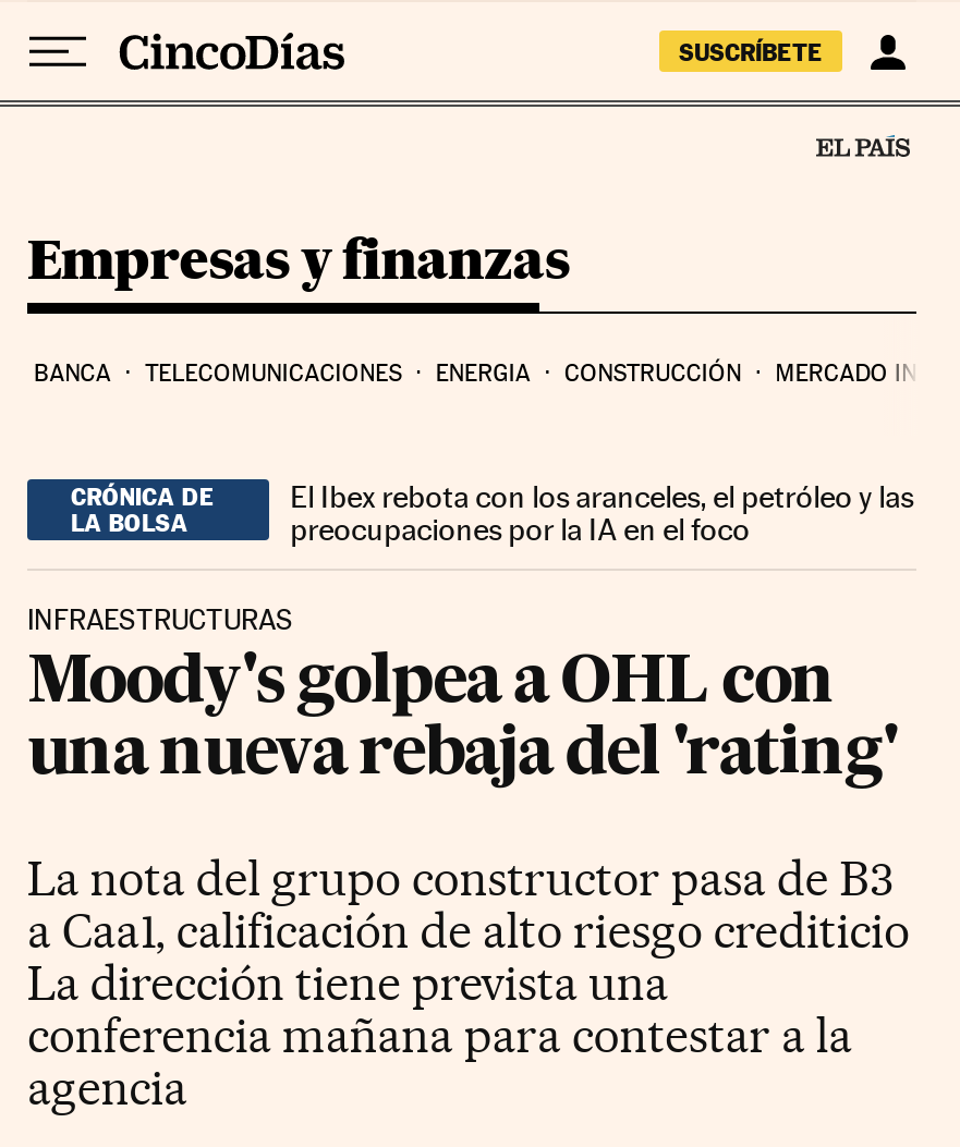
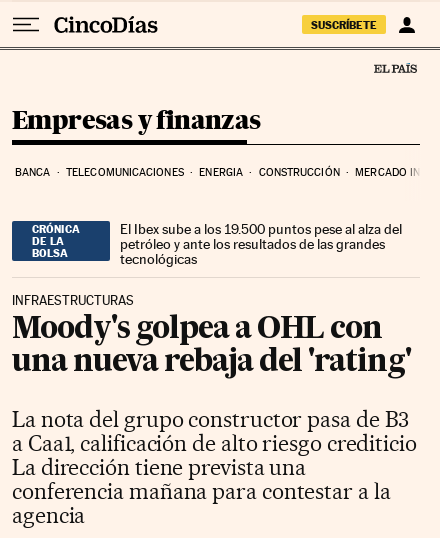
- El Ibex rebota con los aranceles, el petróleo y las
- preocupaciones por la IA en el foco
+ El Ibex sube a los 19.500 puntos pese al alza del
+ petróleo y ante los resultados de las grandes
+ tecnológicas
